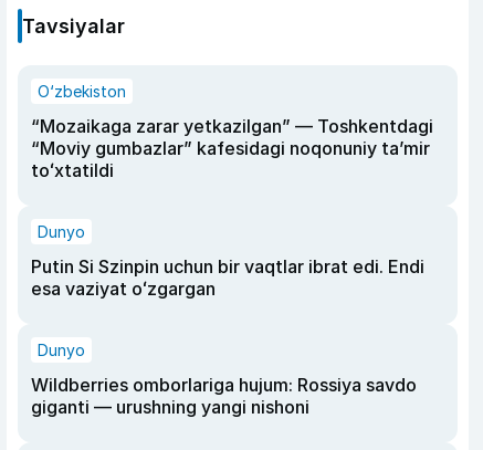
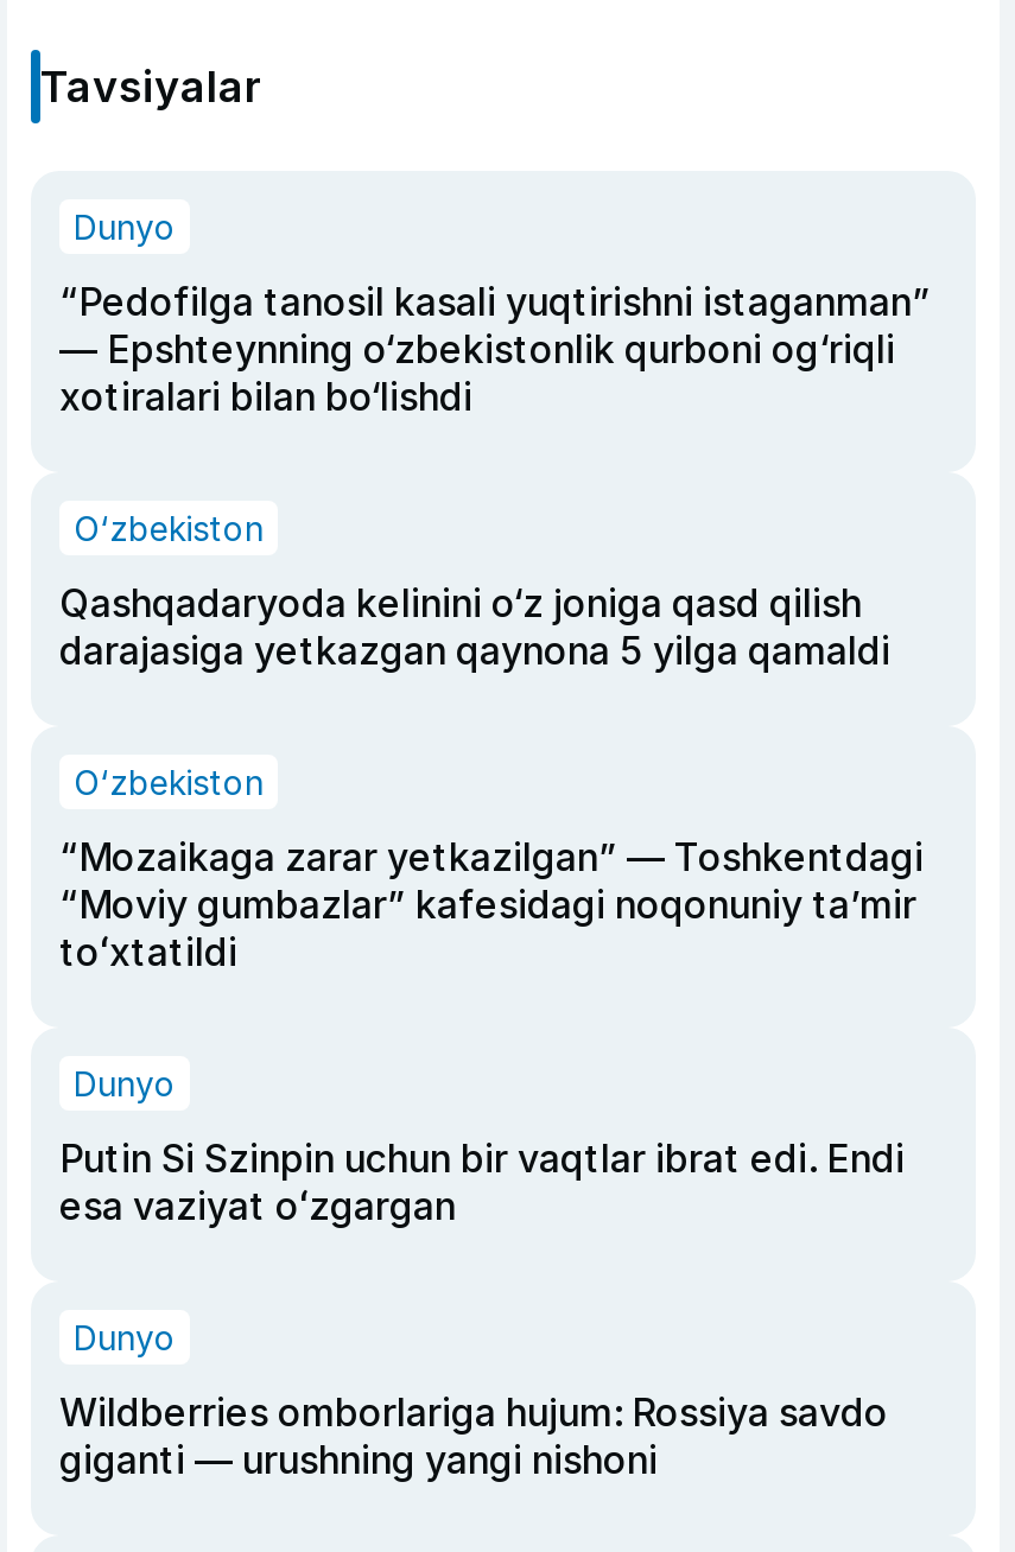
+ Dunyo
+ “Pedofilga tanosil kasali yuqtirishni istaganman”
+ — Epshteynning o‘zbekistonlik qurboni og‘riqli
+ xotiralari bilan bo‘lishdi
+ O‘zbekiston
+ Qashqadaryoda kelinini o‘z joniga qasd qilish
+ darajasiga yetkazgan qaynona 5 yilga qamaldi
